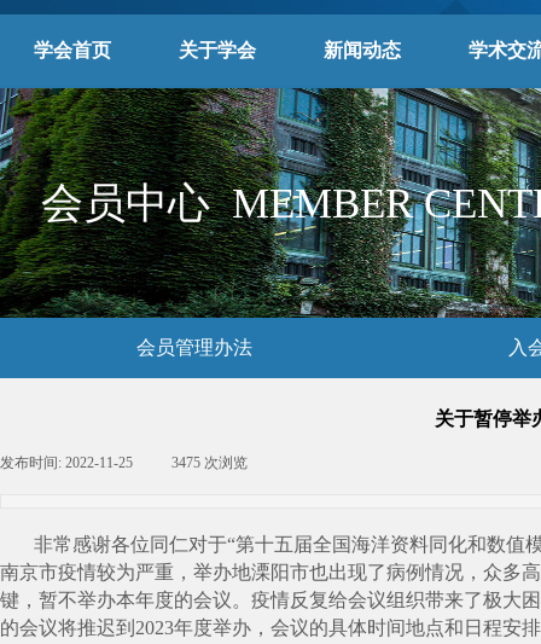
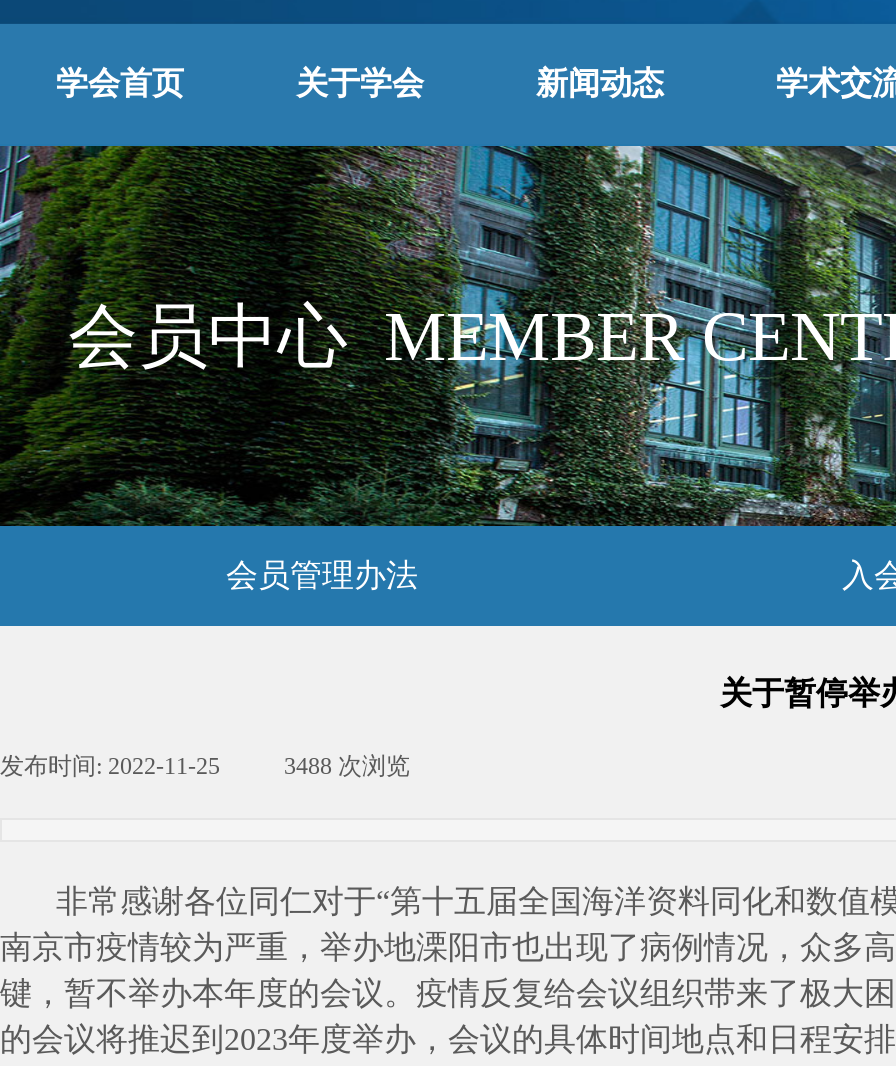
- 3475次浏览
+ 3488次浏览
